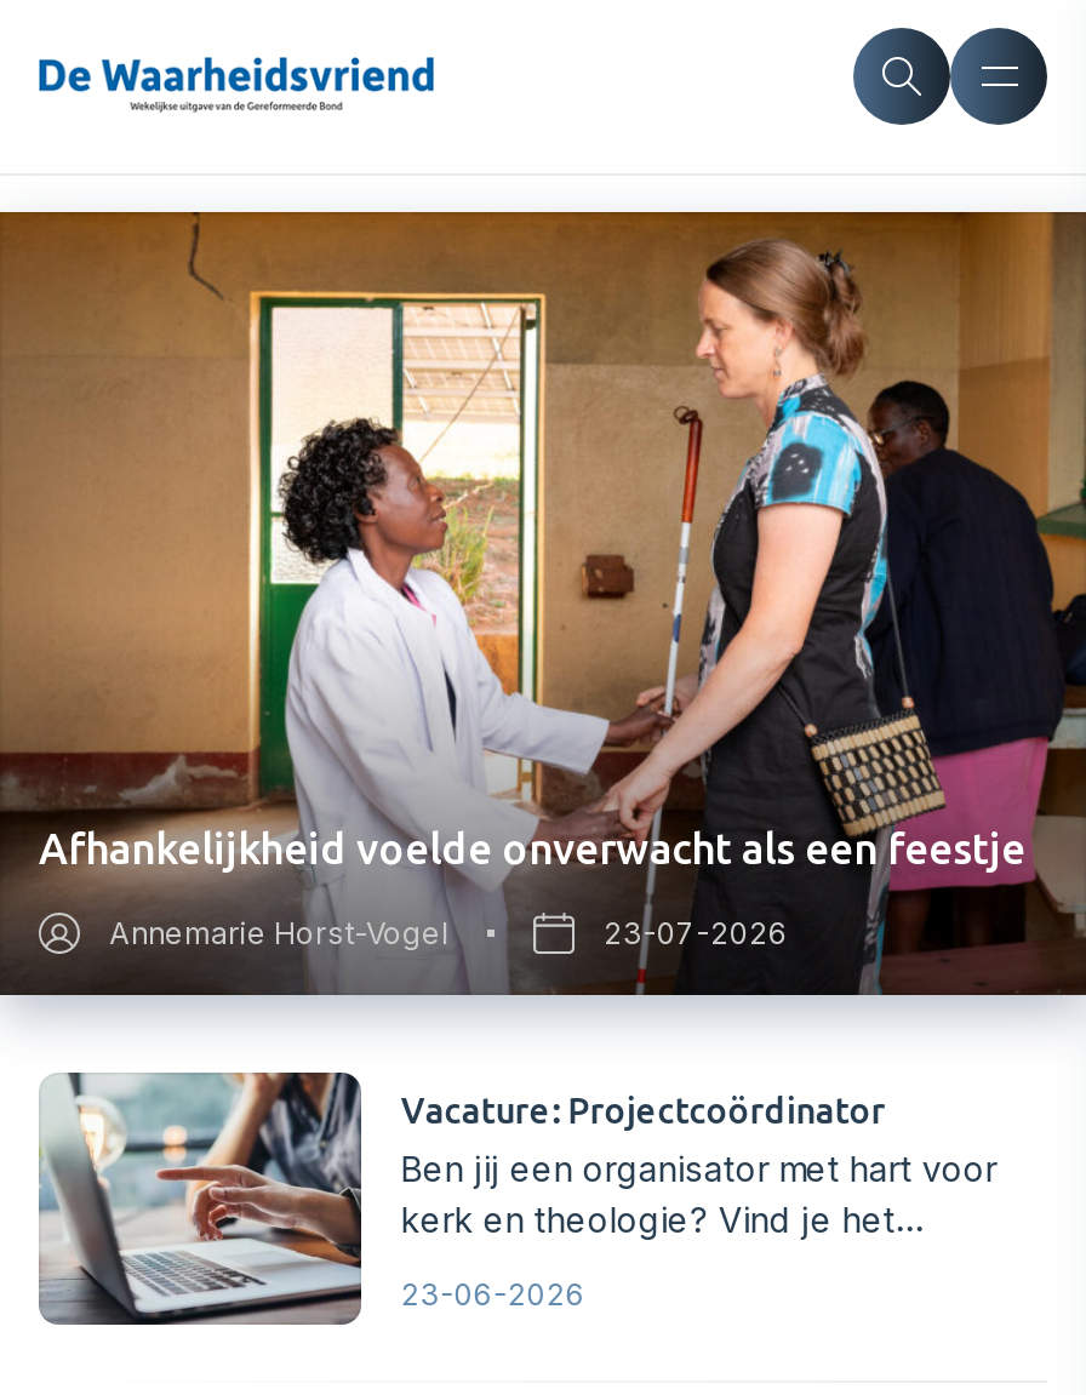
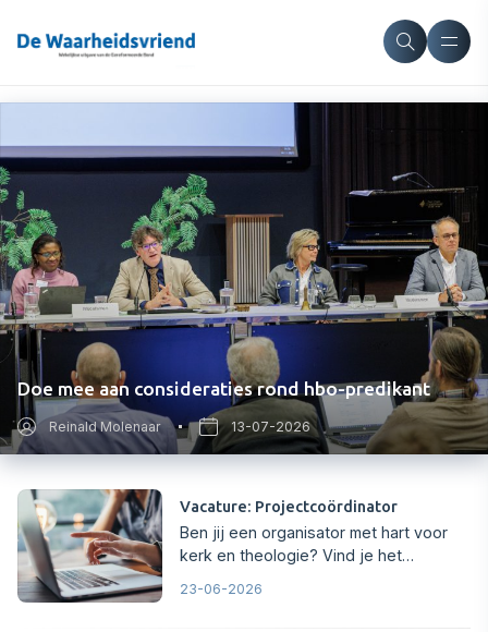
- [image]
- Afhankelijkheid voelde onverwacht als een feestje
+ [image]
+ Doe mee aan consideraties rond hbo-predikant

- Annemarie Horst-Vogel
- 23-07-2026
+ Reinald Molenaar
+ 13-07-2026
